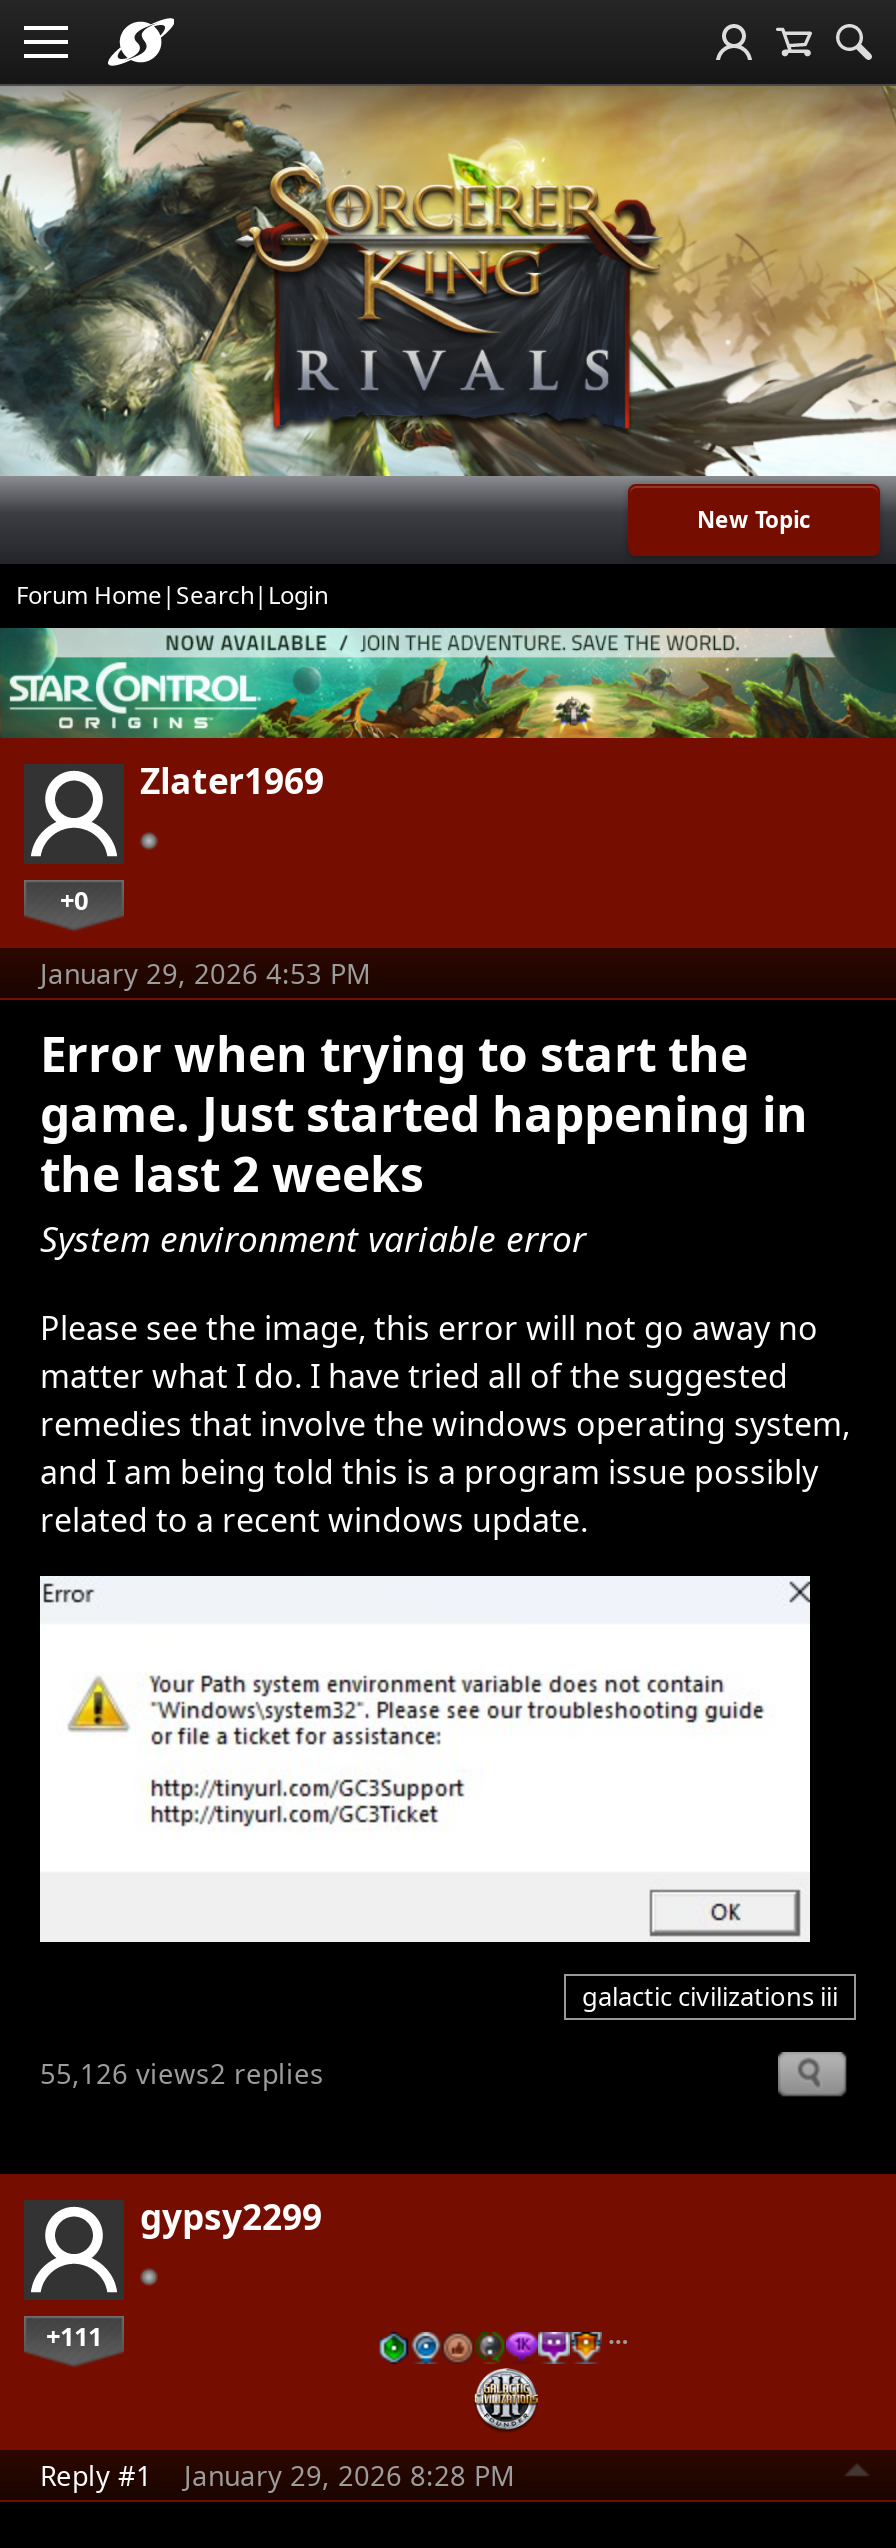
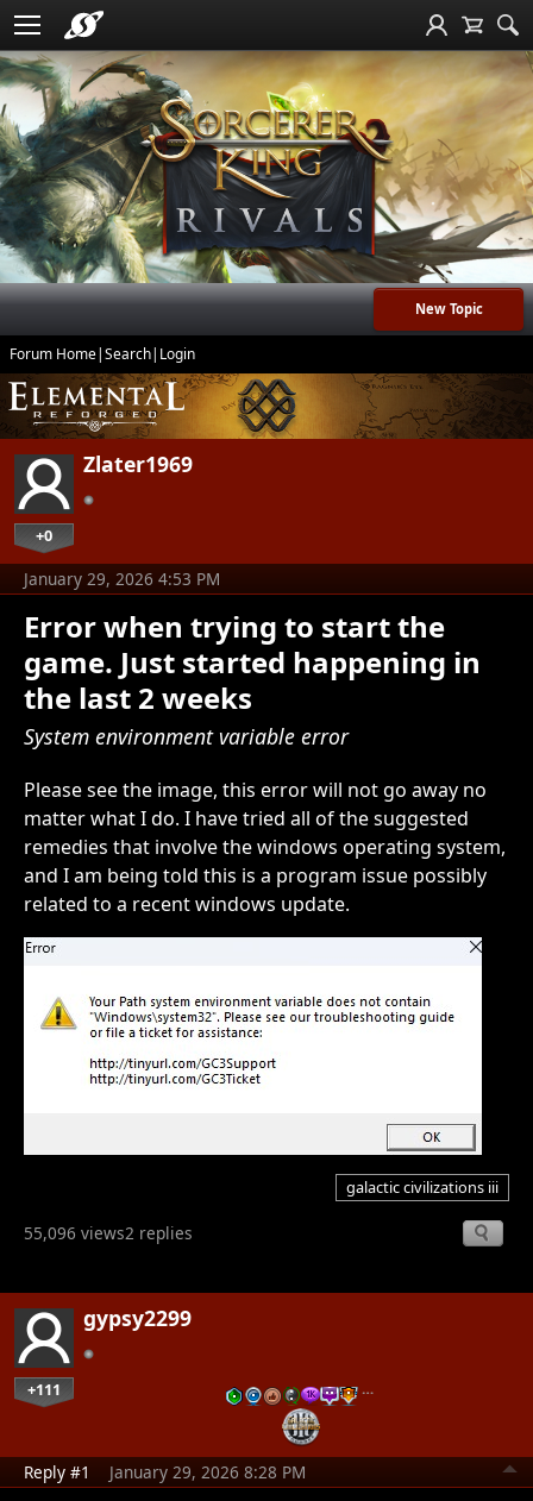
- [image]
+ [image]

- 55,126 views2 replies
+ 55,096 views2 replies
